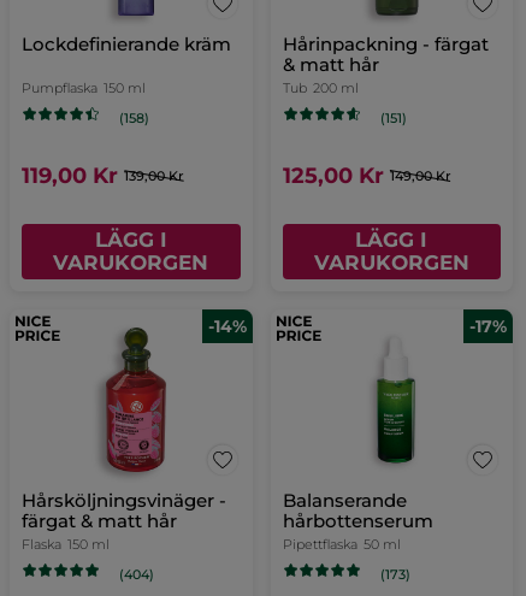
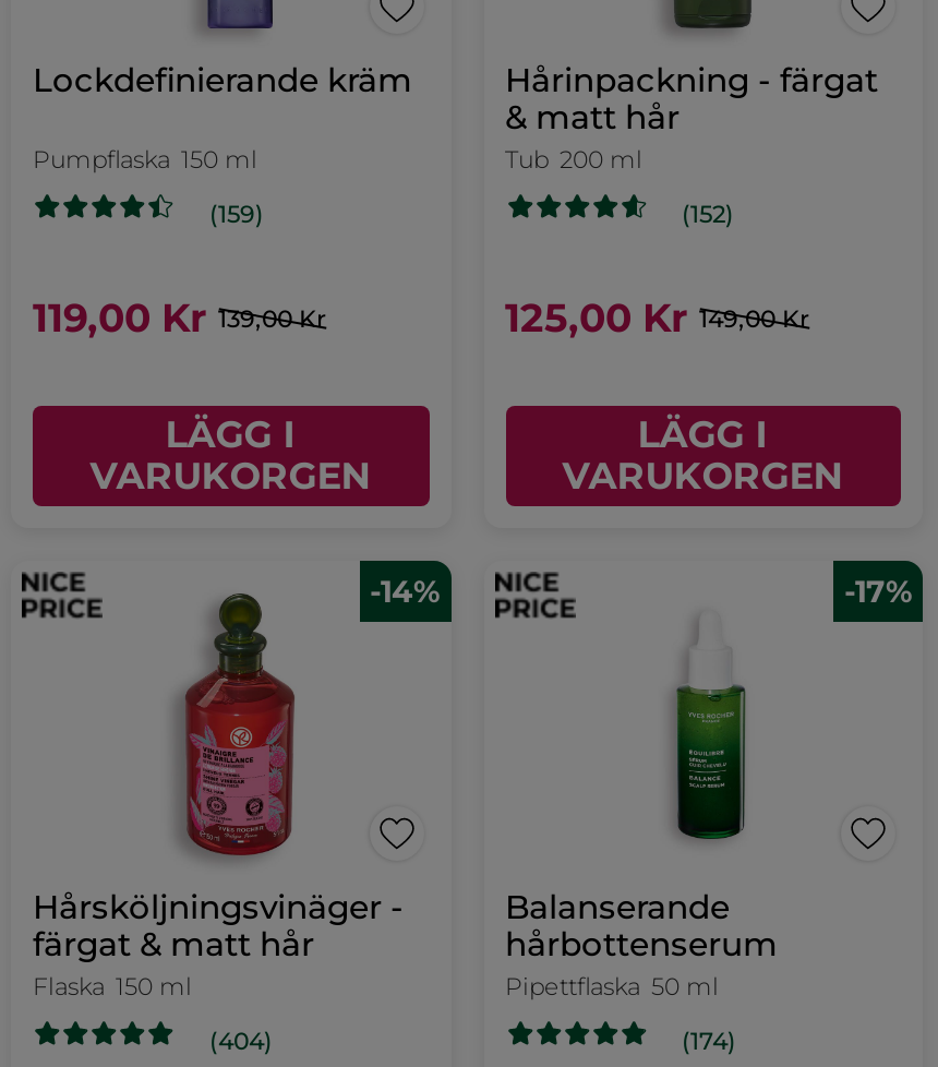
- (158)
+ (159)

- (151)
+ (152)

- (173)
+ (174)
